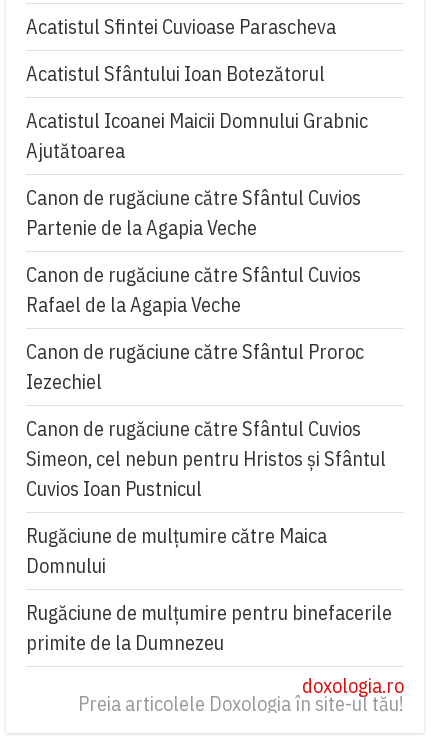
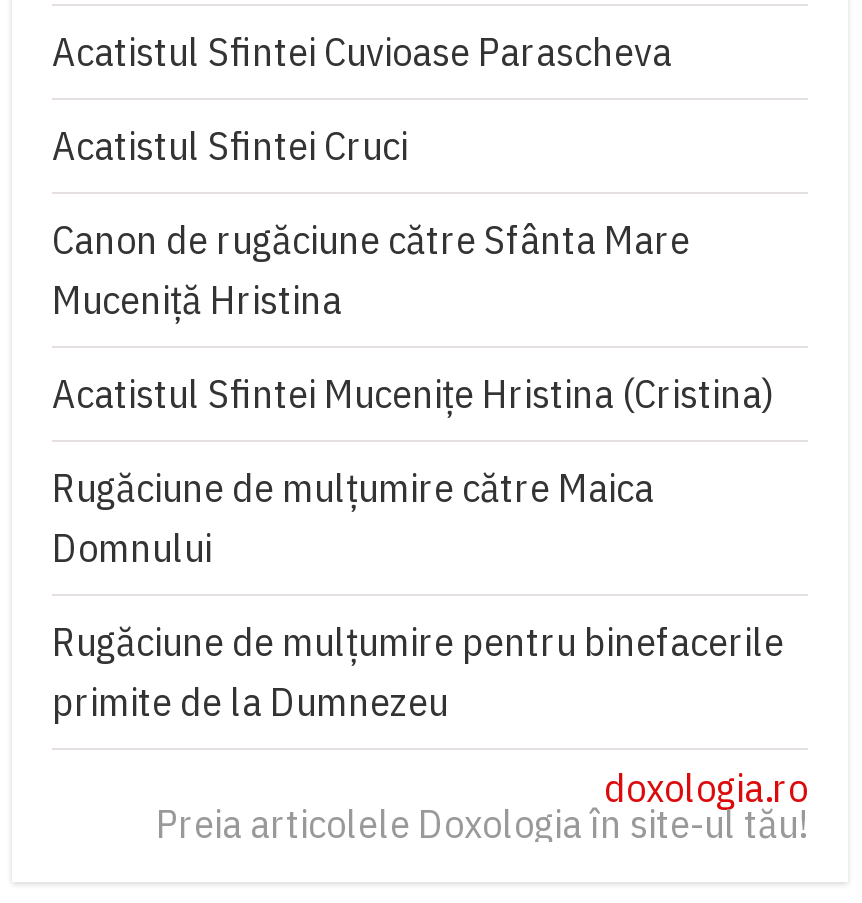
- Acatistul Sfântului Ioan Botezătorul
- Acatistul Icoanei Maicii Domnului Grabnic
- Ajutătoarea
- Canon de rugăciune către Sfântul Cuvios
- Partenie de la Agapia Veche
- Canon de rugăciune către Sfântul Cuvios
- Rafael de la Agapia Veche
- Canon de rugăciune către Sfântul Proroc
- Iezechiel
- Canon de rugăciune către Sfântul Cuvios
- Simeon, cel nebun pentru Hristos şi Sfântul
- Cuvios Ioan Pustnicul
+ Acatistul Sfintei Cruci
+ Canon de rugăciune către Sfânta Mare
+ Muceniţă Hristina
+ Acatistul Sfintei Muceniţe Hristina (Cristina)
